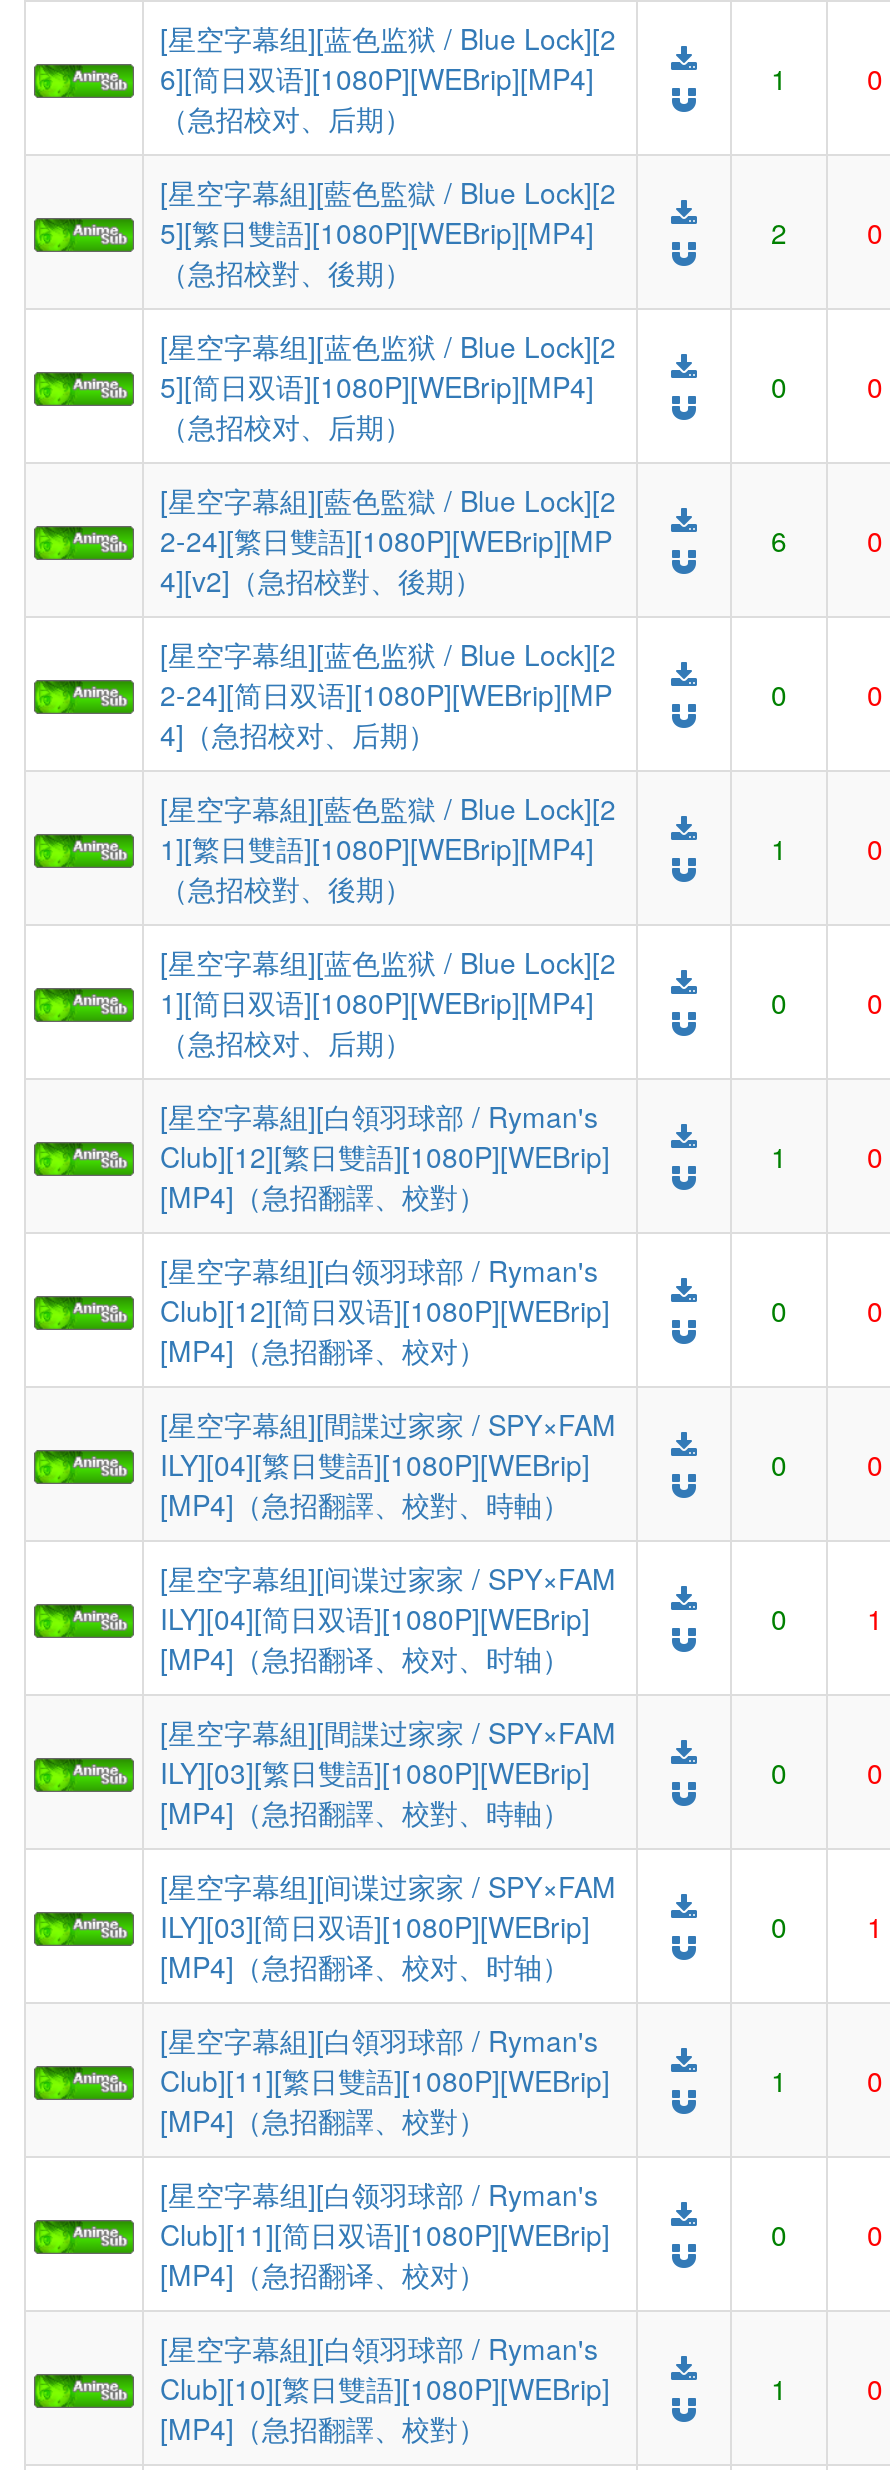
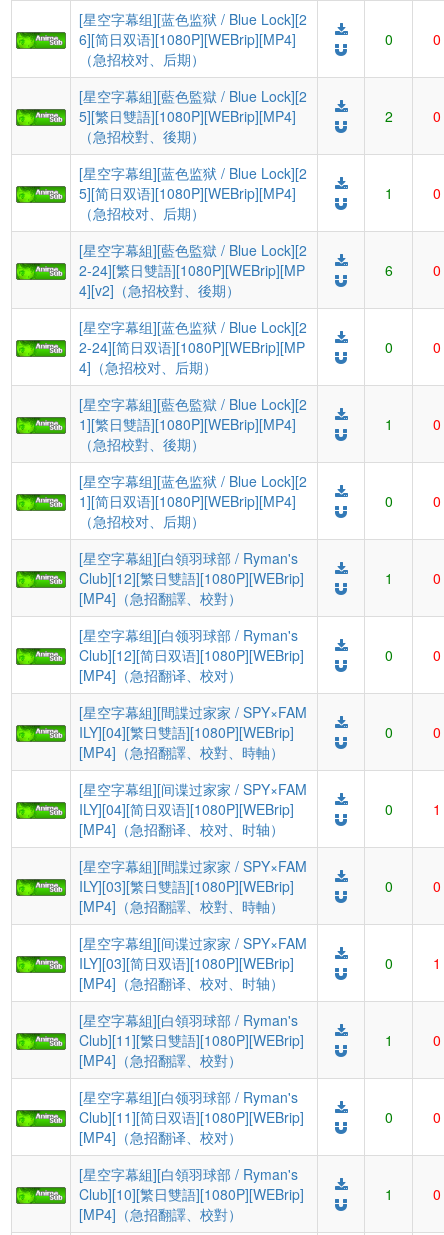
- 1 0
+ 0 0

- 0 0
+ 1 0
